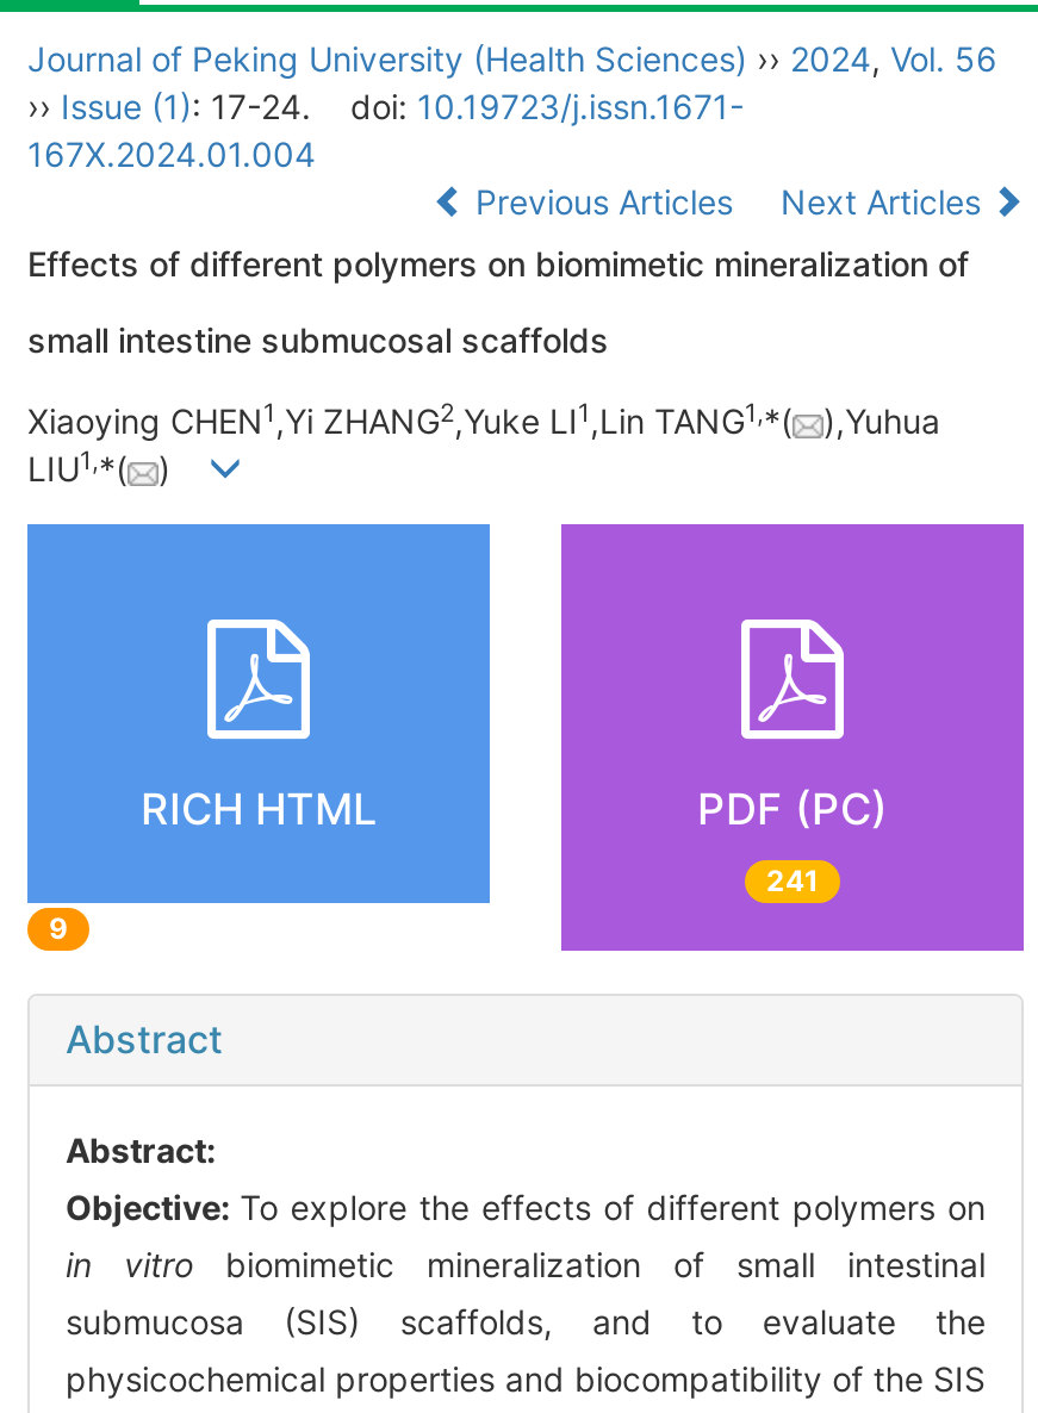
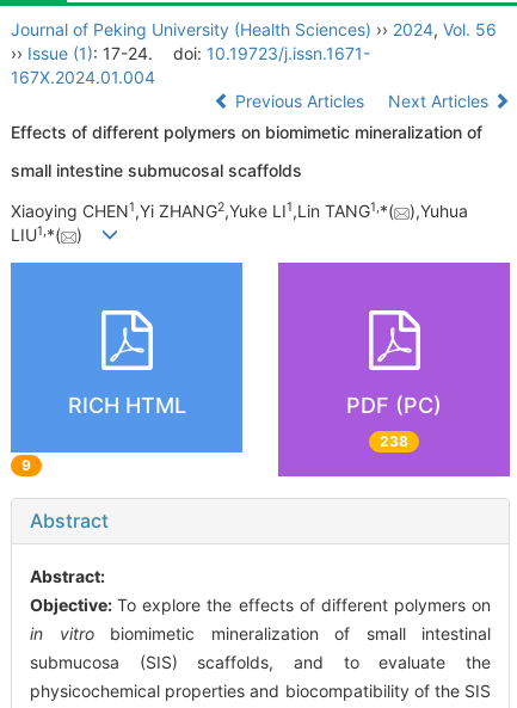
- 241
+ 238
